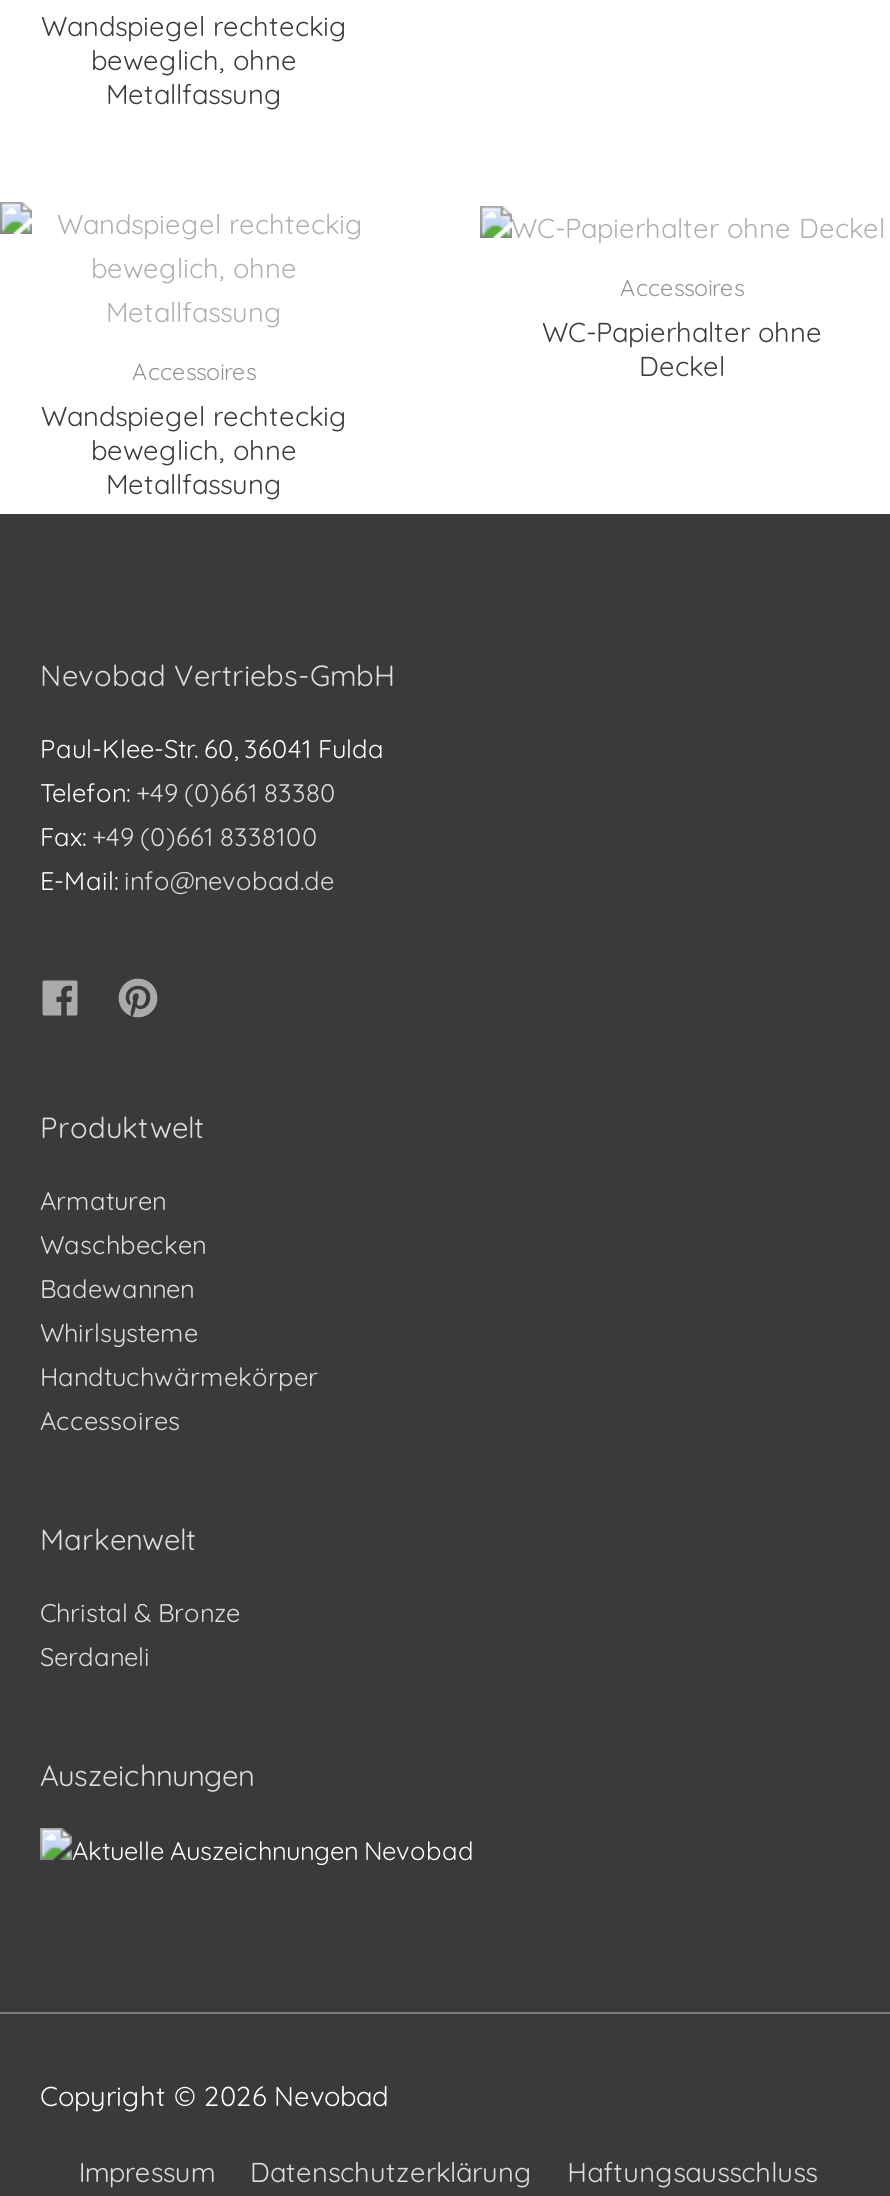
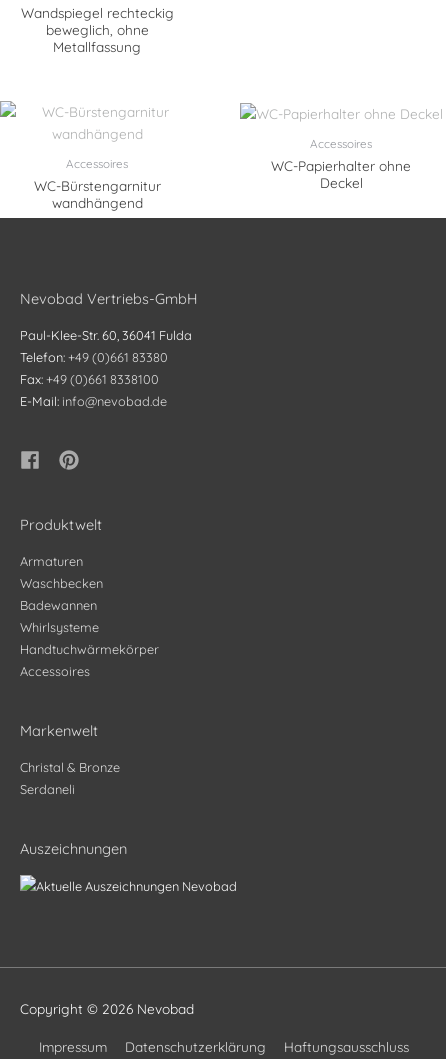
- Wandspiegel rechteckig
- beweglich, ohne
- Metallfassung
+ WC-Bürstengarnitur
+ wandhängend
